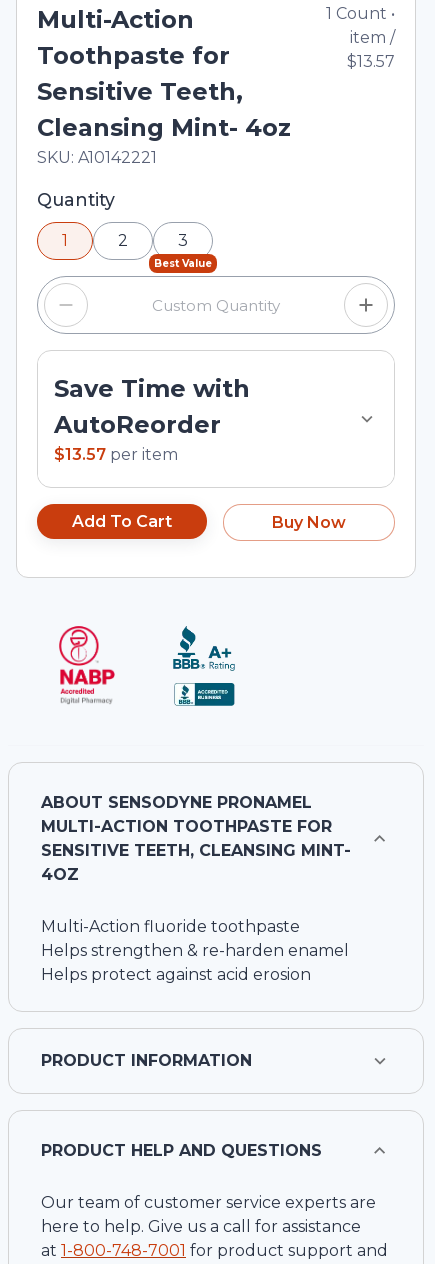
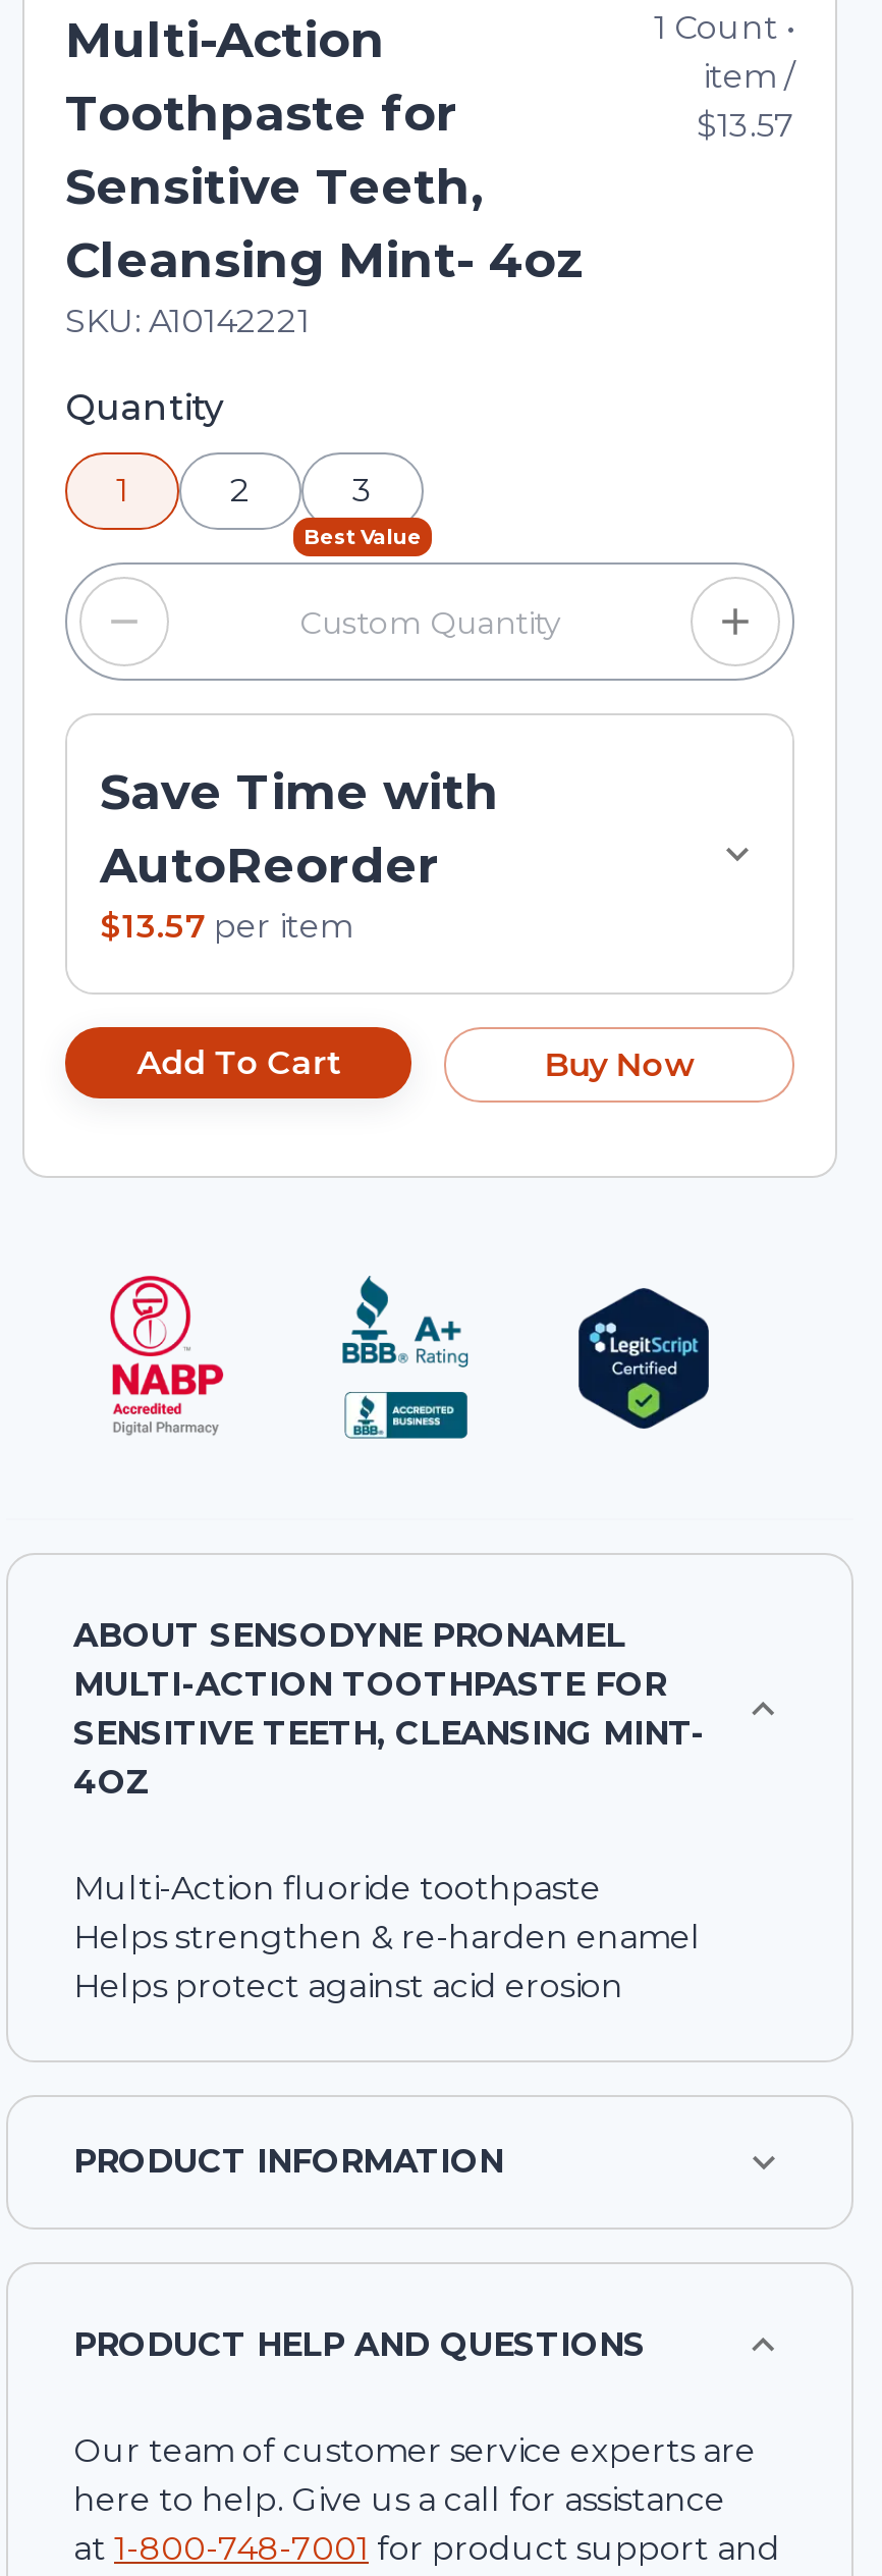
+ [image]
